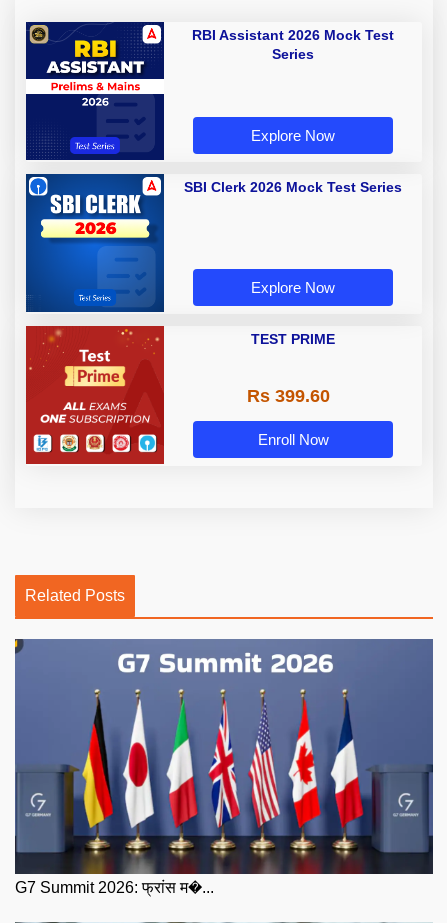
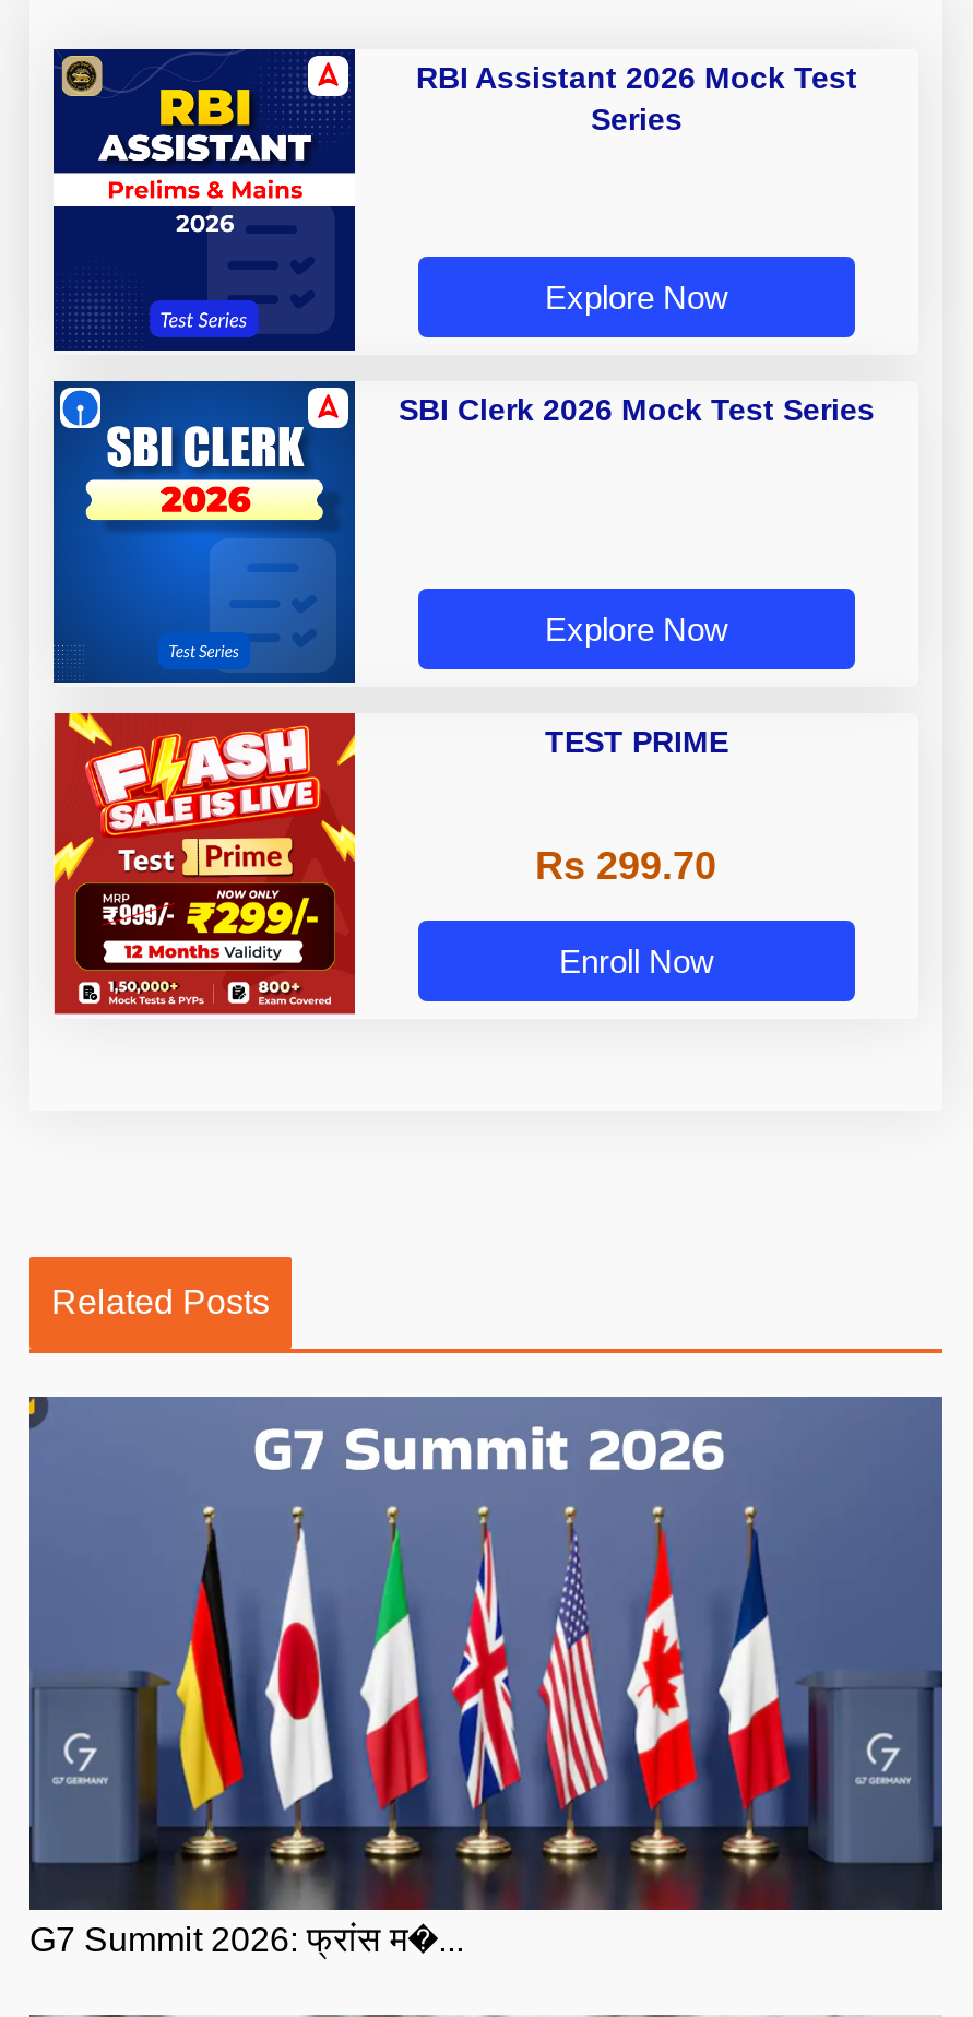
- [image]
+ [image]

- Rs 399.60
+ Rs 299.70
